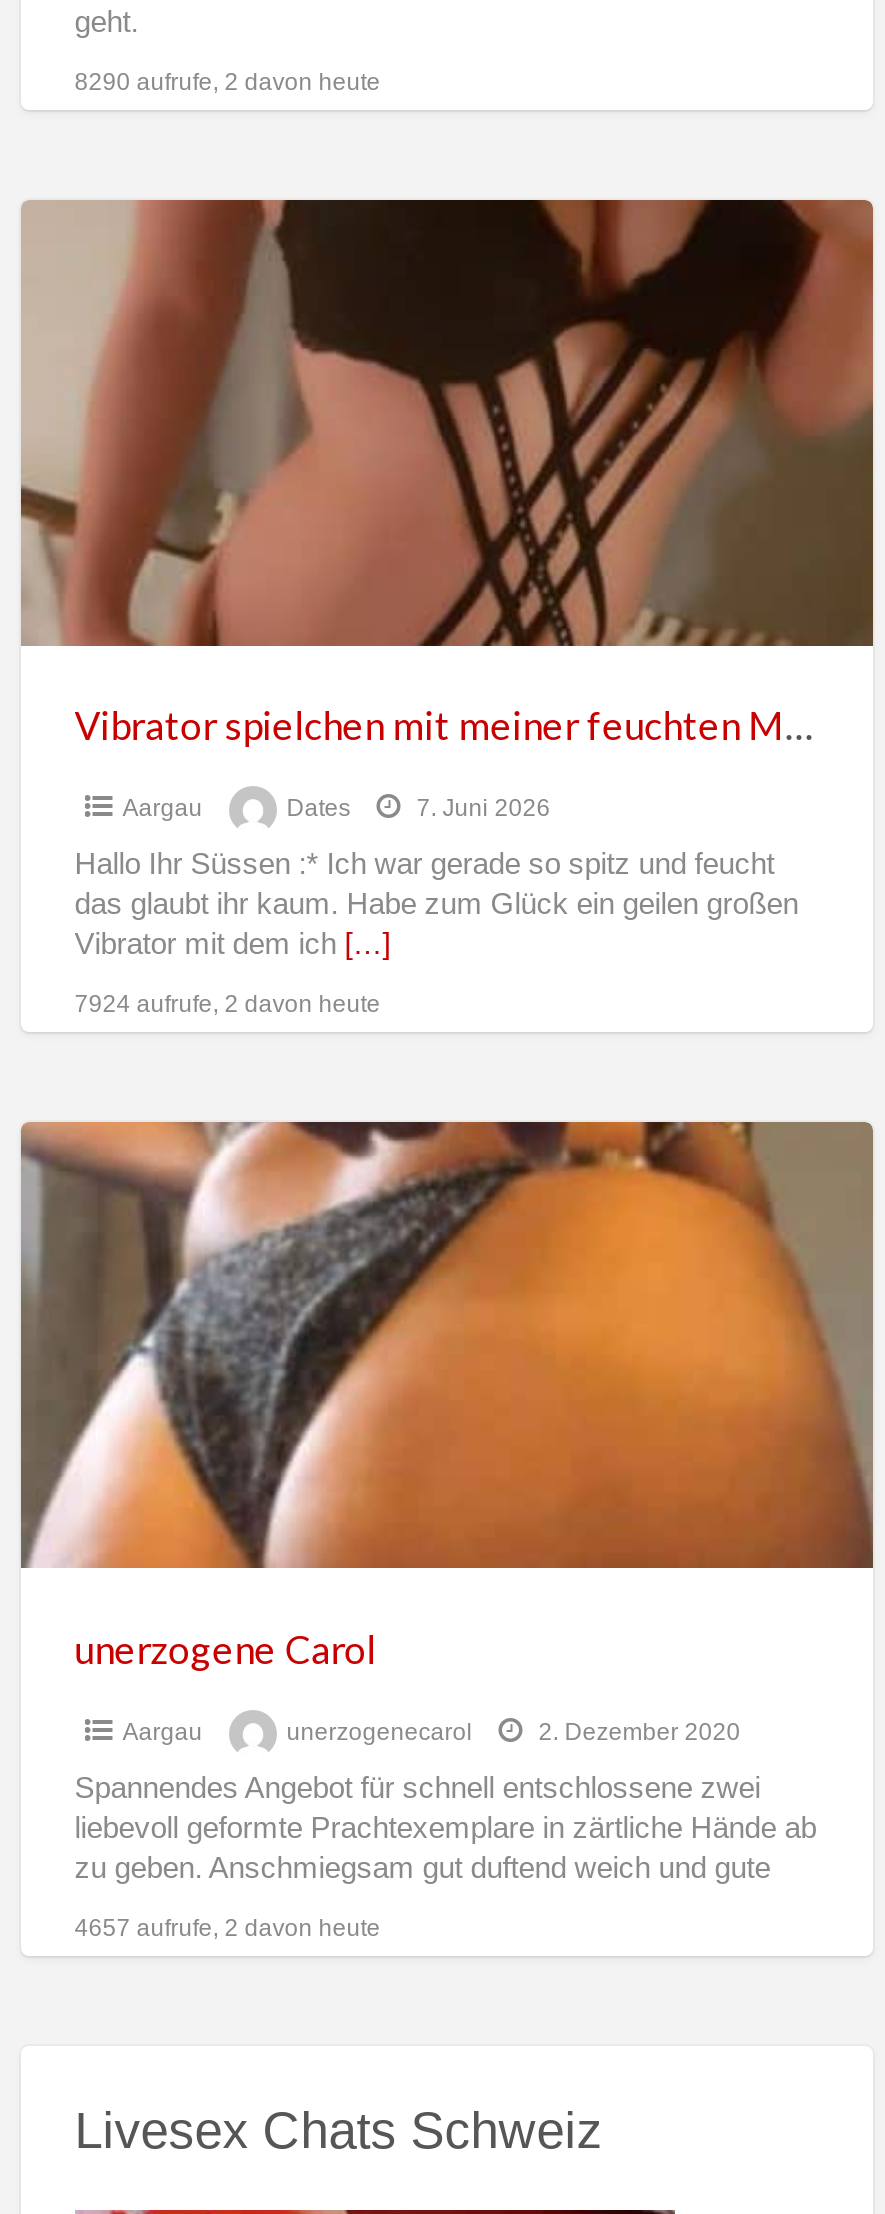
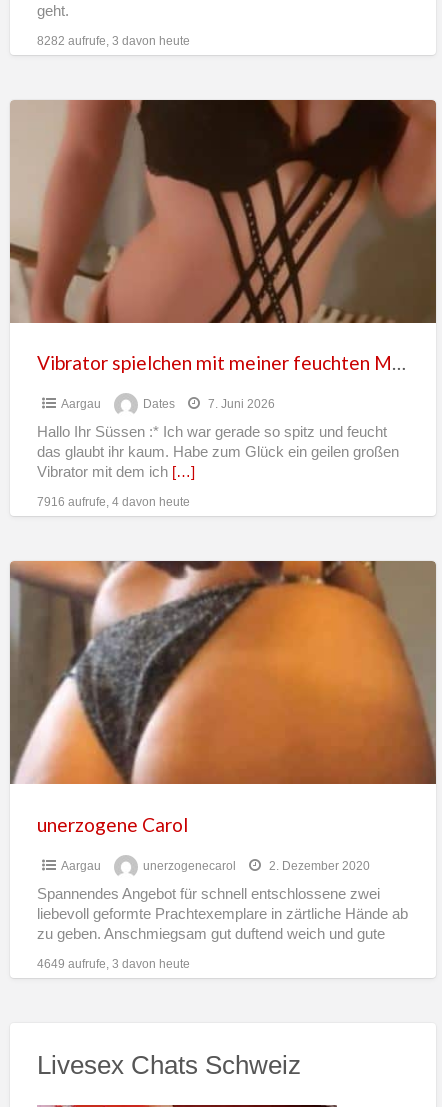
- 8290 aufrufe, 2 davon heute
+ 8282 aufrufe, 3 davon heute

- 7924 aufrufe, 2 davon heute
+ 7916 aufrufe, 4 davon heute

- 4657 aufrufe, 2 davon heute
+ 4649 aufrufe, 3 davon heute
